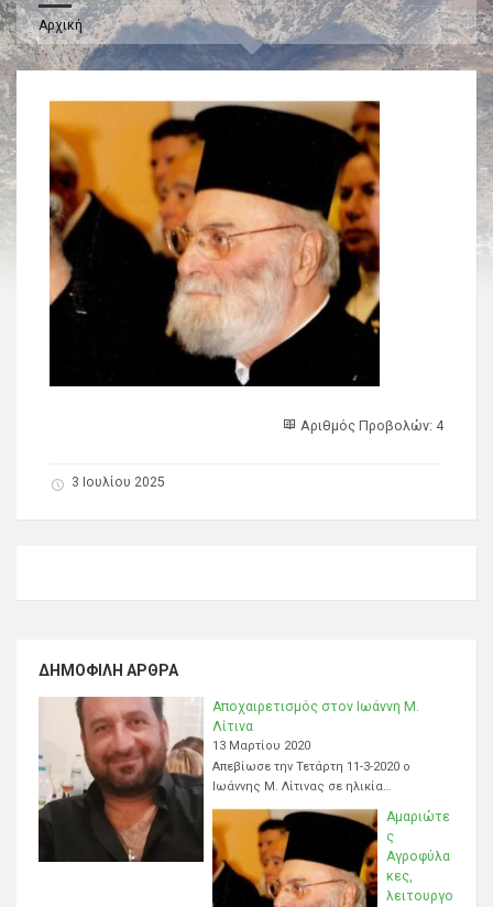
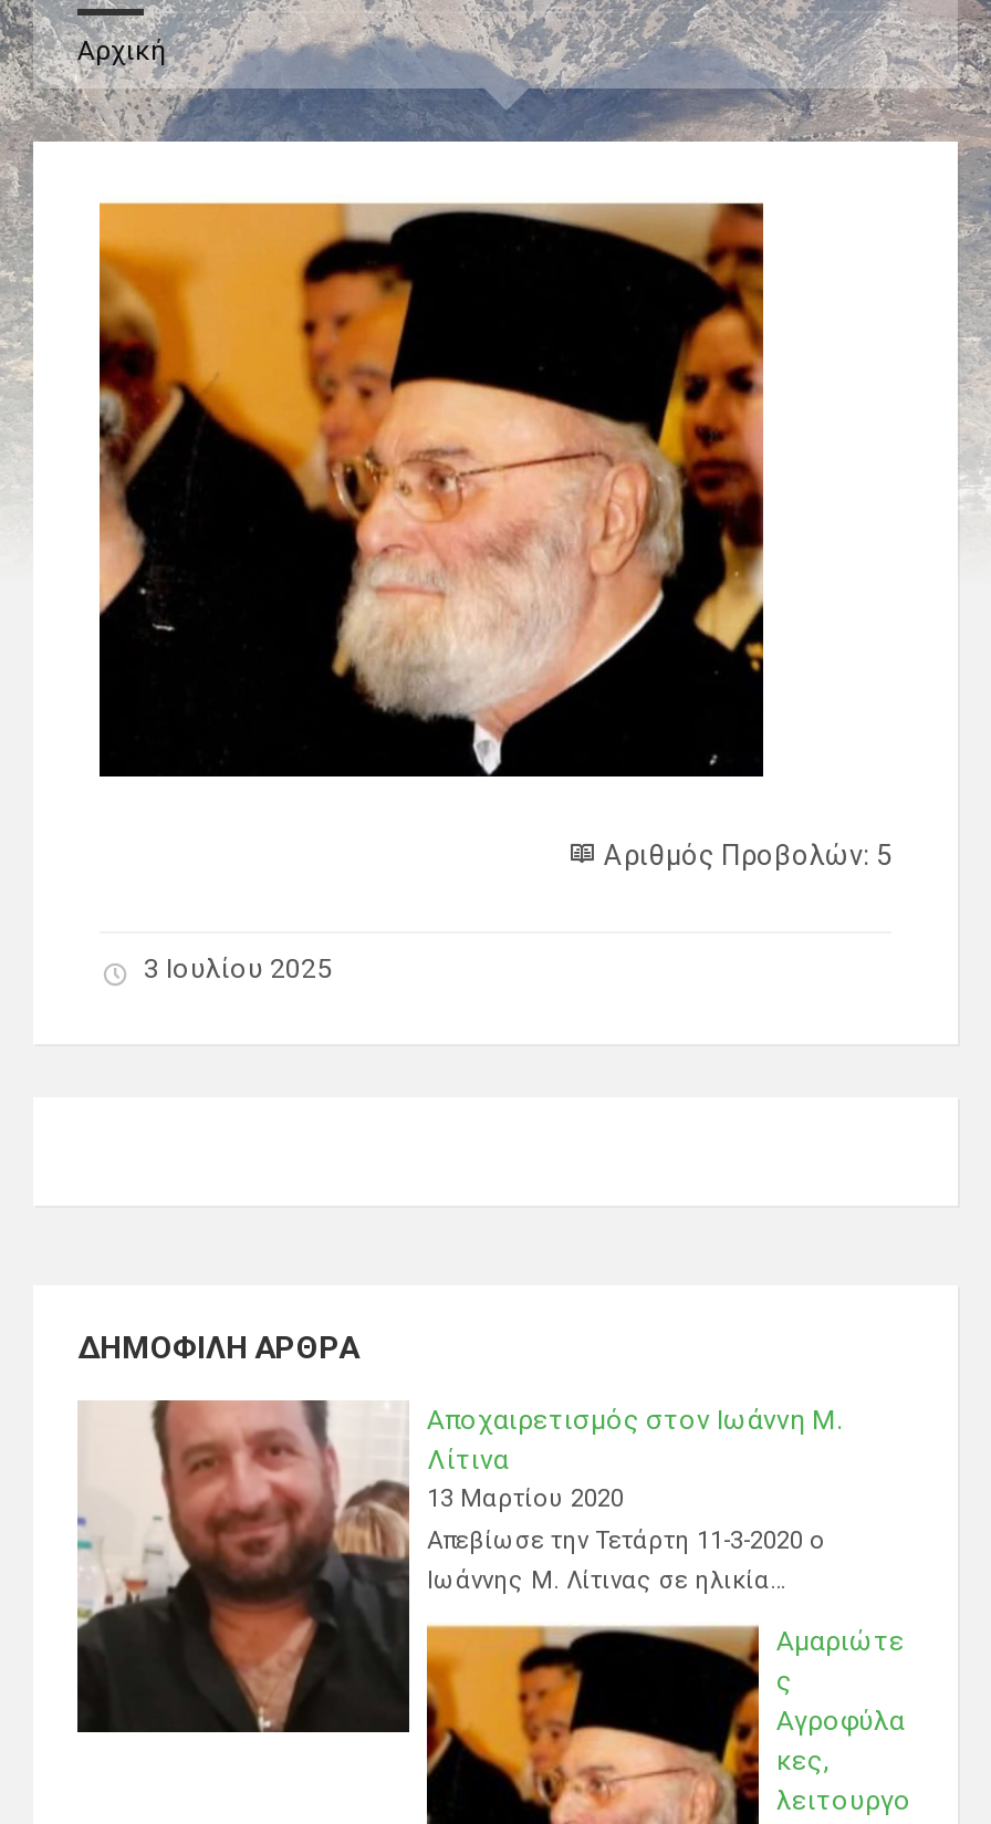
- Αριθμός Προβολών: 4
+ Αριθμός Προβολών: 5
